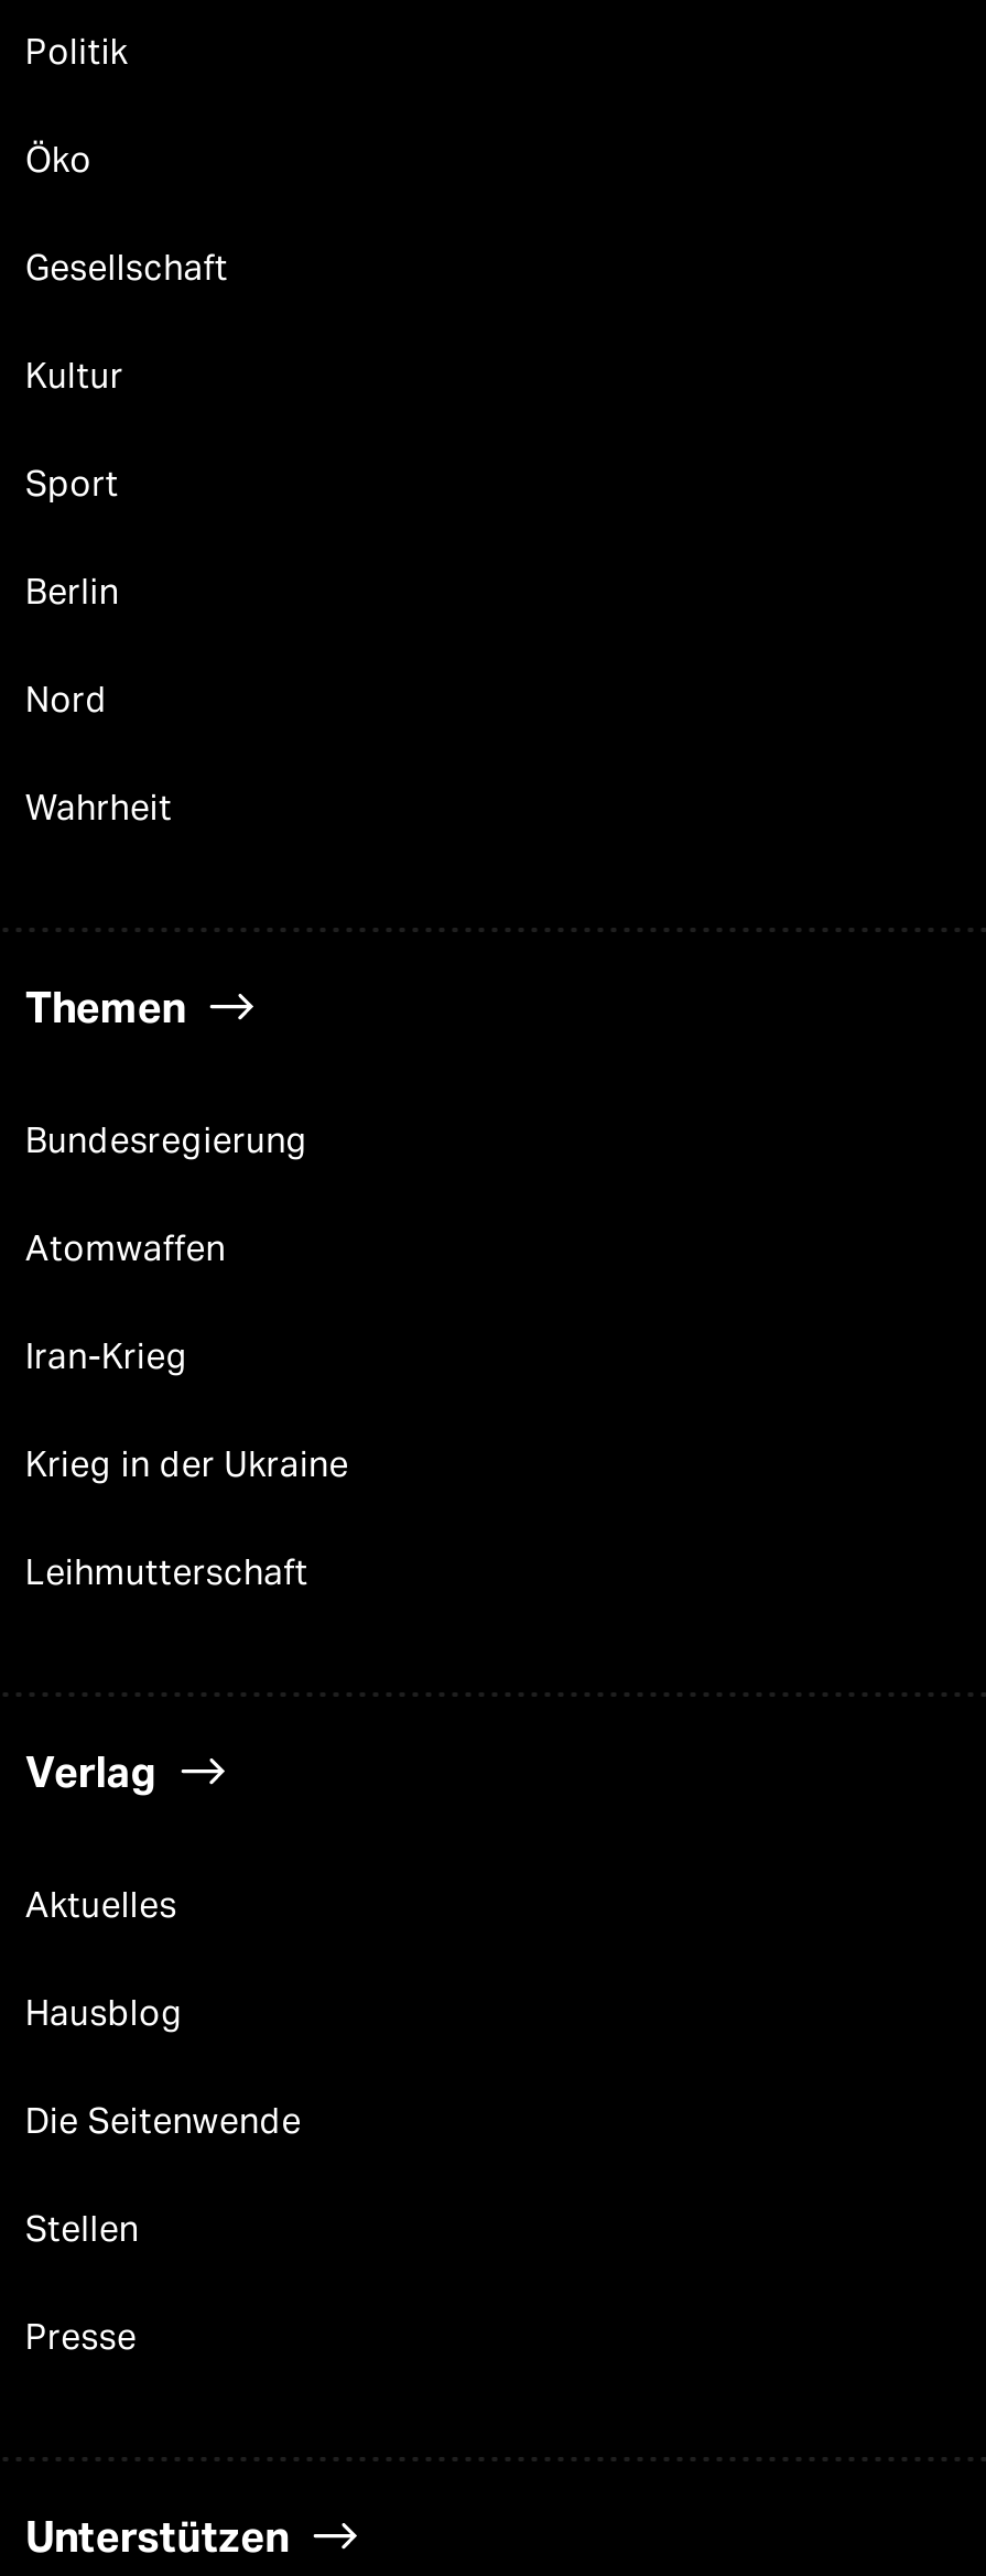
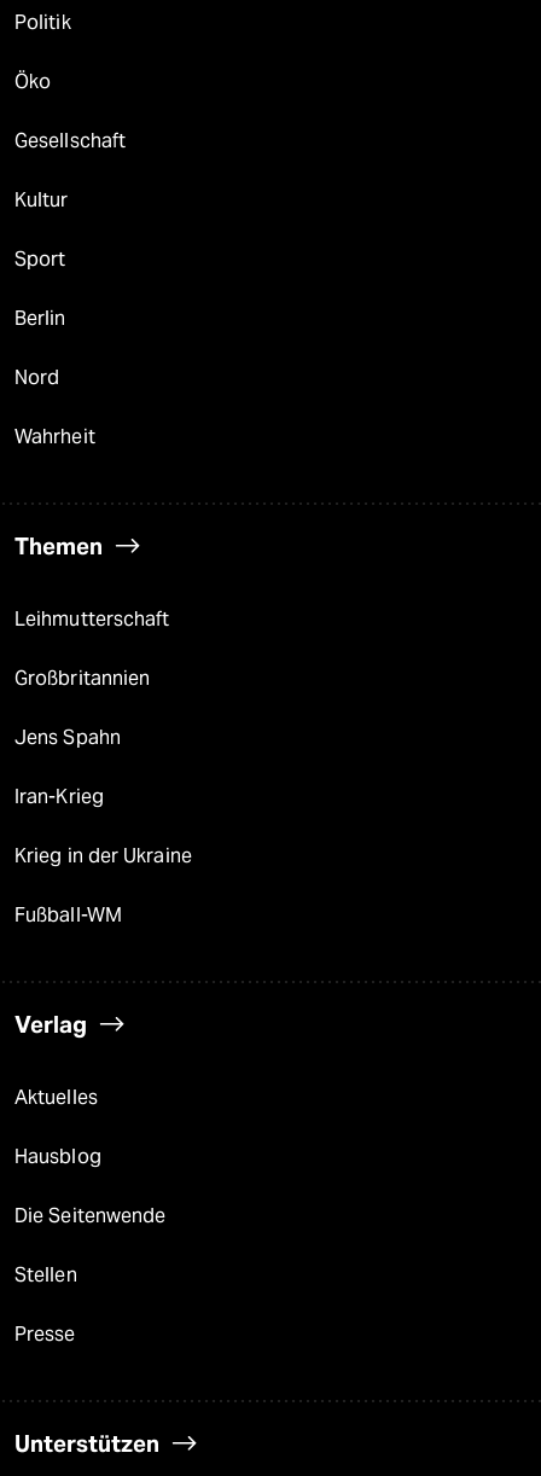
- Bundesregierung
- Atomwaffen
+ Großbritannien
+ Jens Spahn

+ Fußball-WM

moved up: Leihmutterschaft
